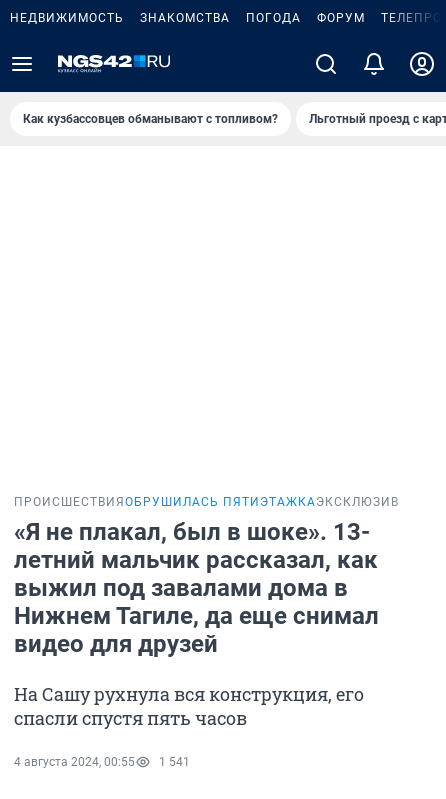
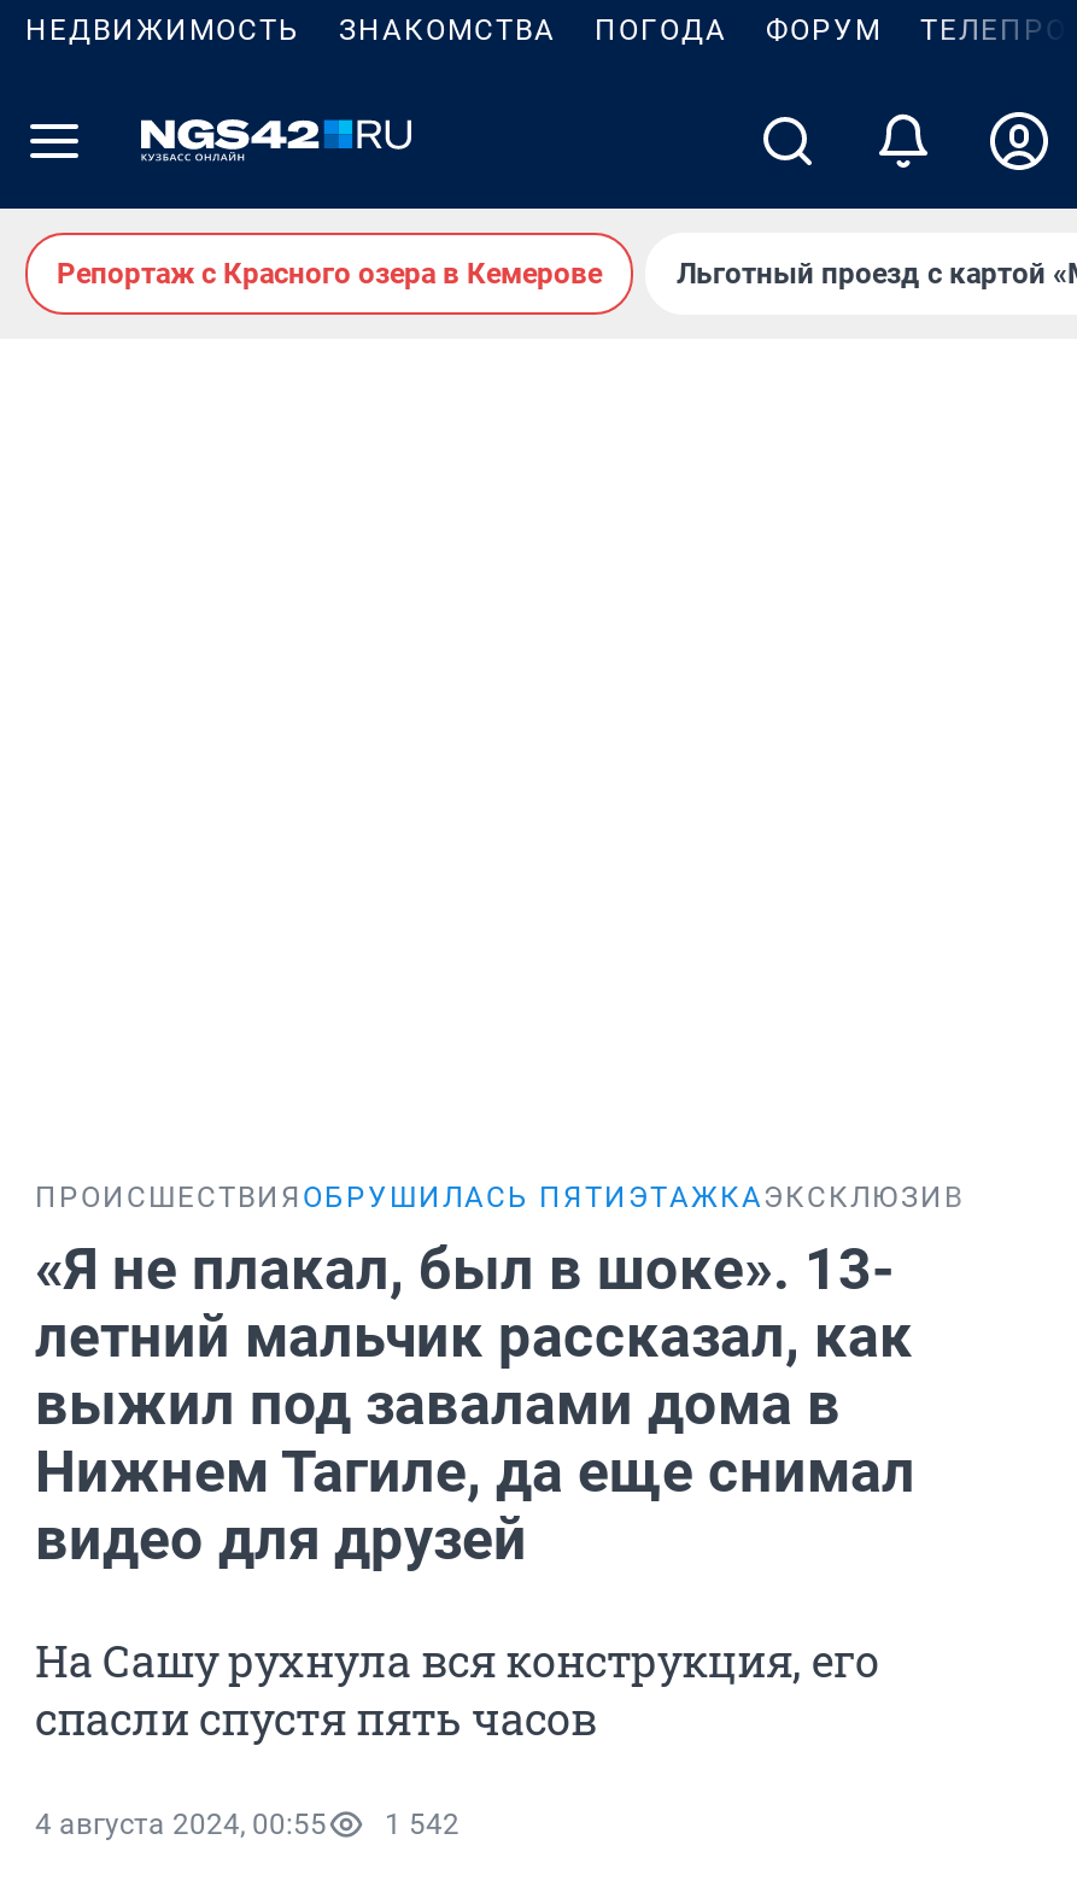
- Как кузбассовцев обманывают с топливом?
+ Репортаж с Красного озера в Кемерове

- 4 августа 2024, 00:55 1 541
+ 4 августа 2024, 00:55 1 542
